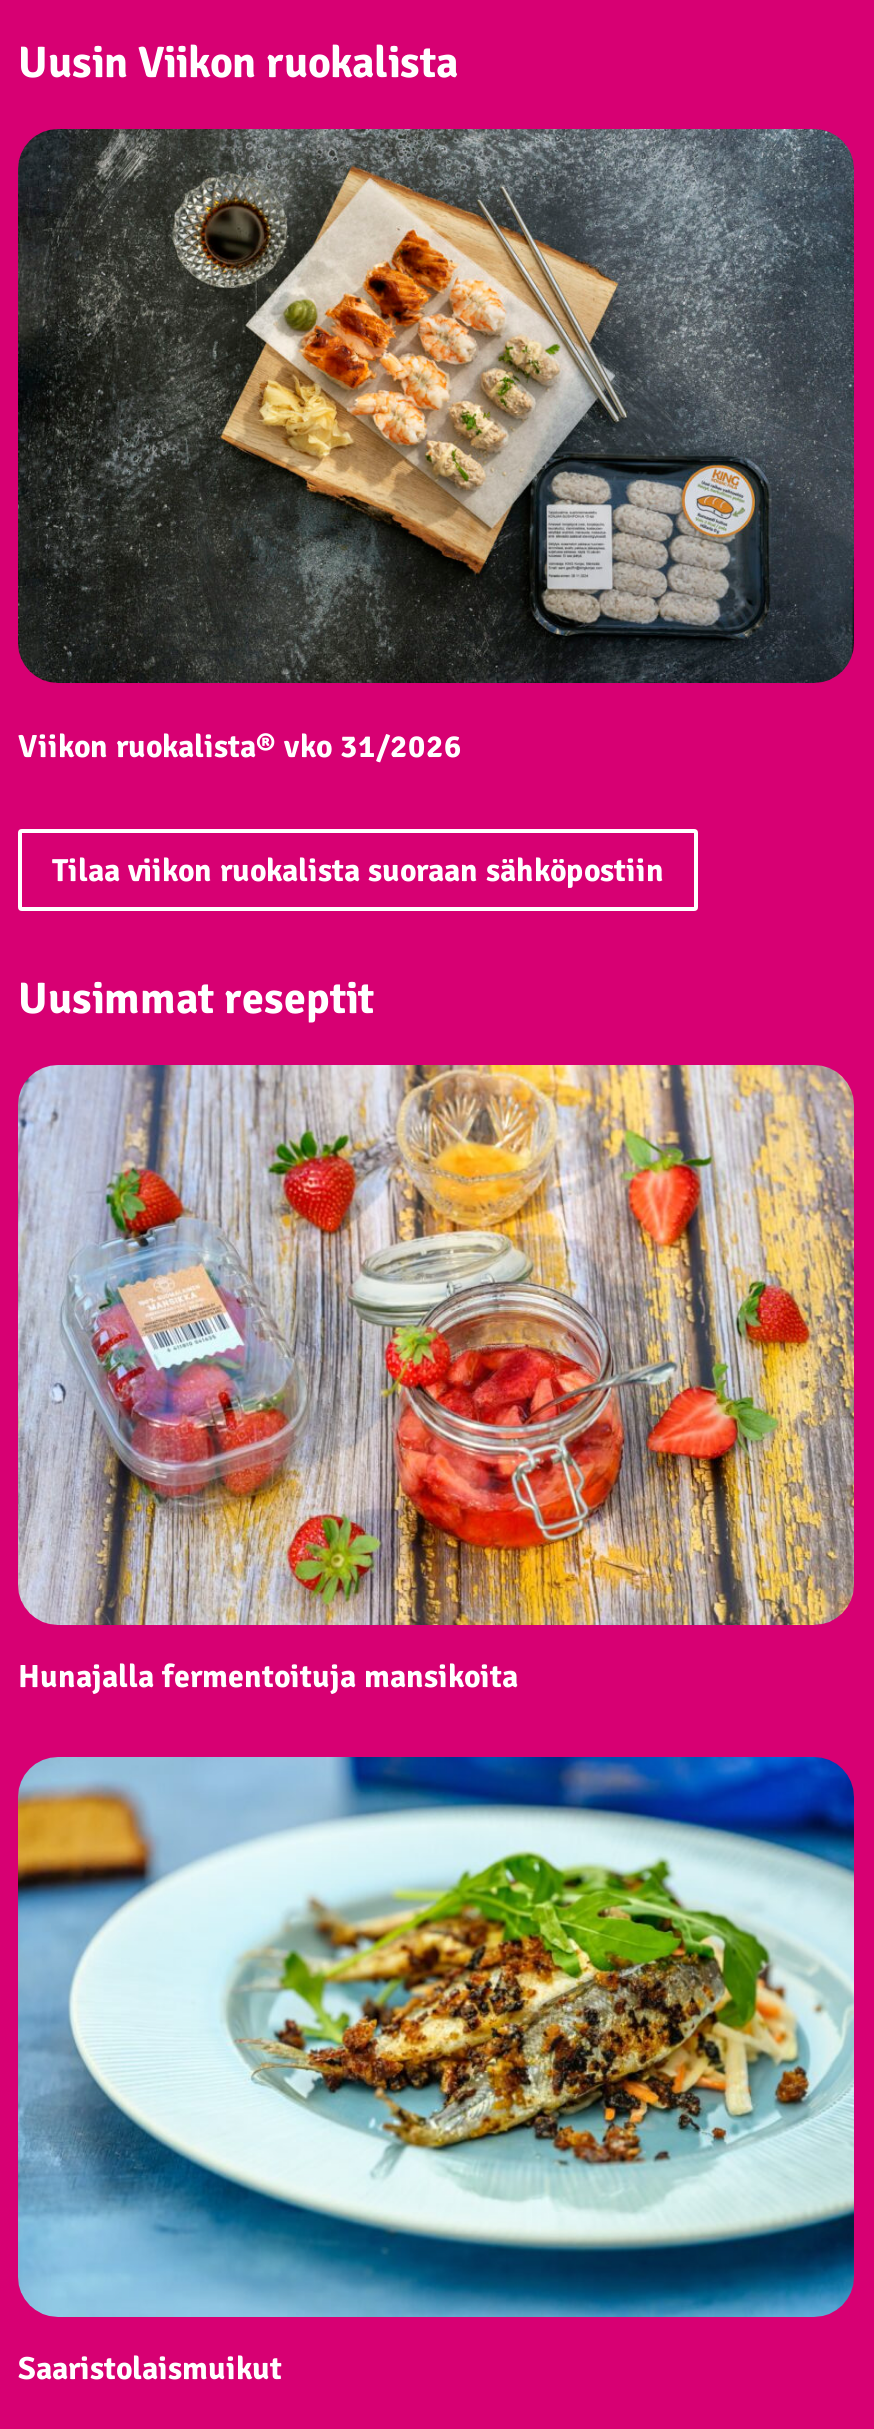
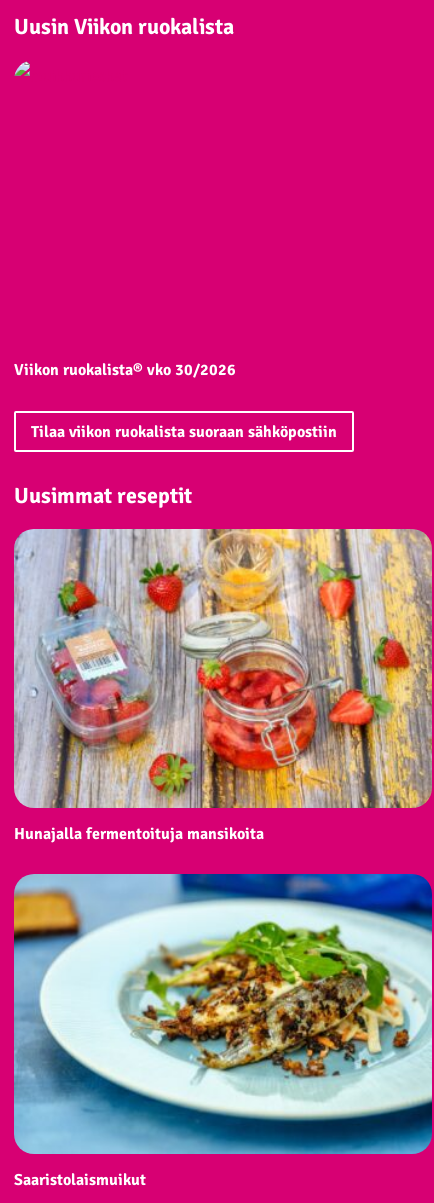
- [image]

- Viikon ruokalista® vko 31/2026
+ Viikon ruokalista® vko 30/2026
